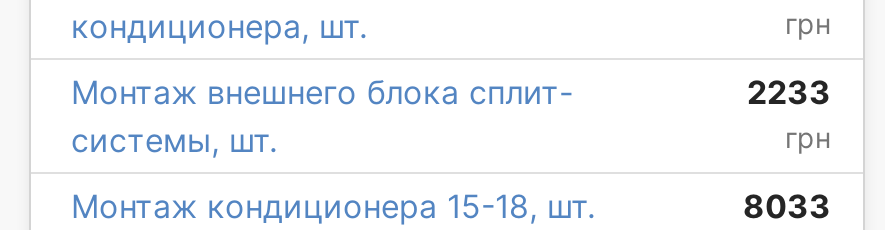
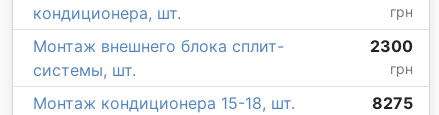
- 2233
+ 2300

- 8033
+ 8275
